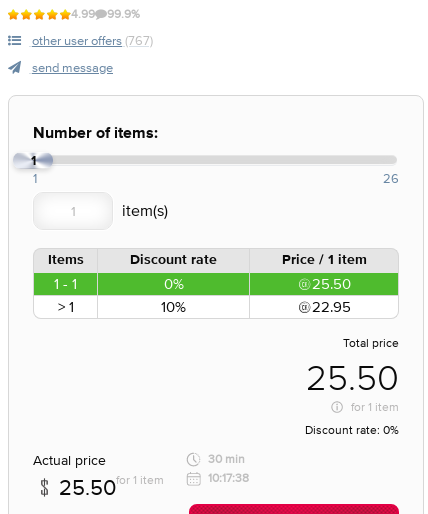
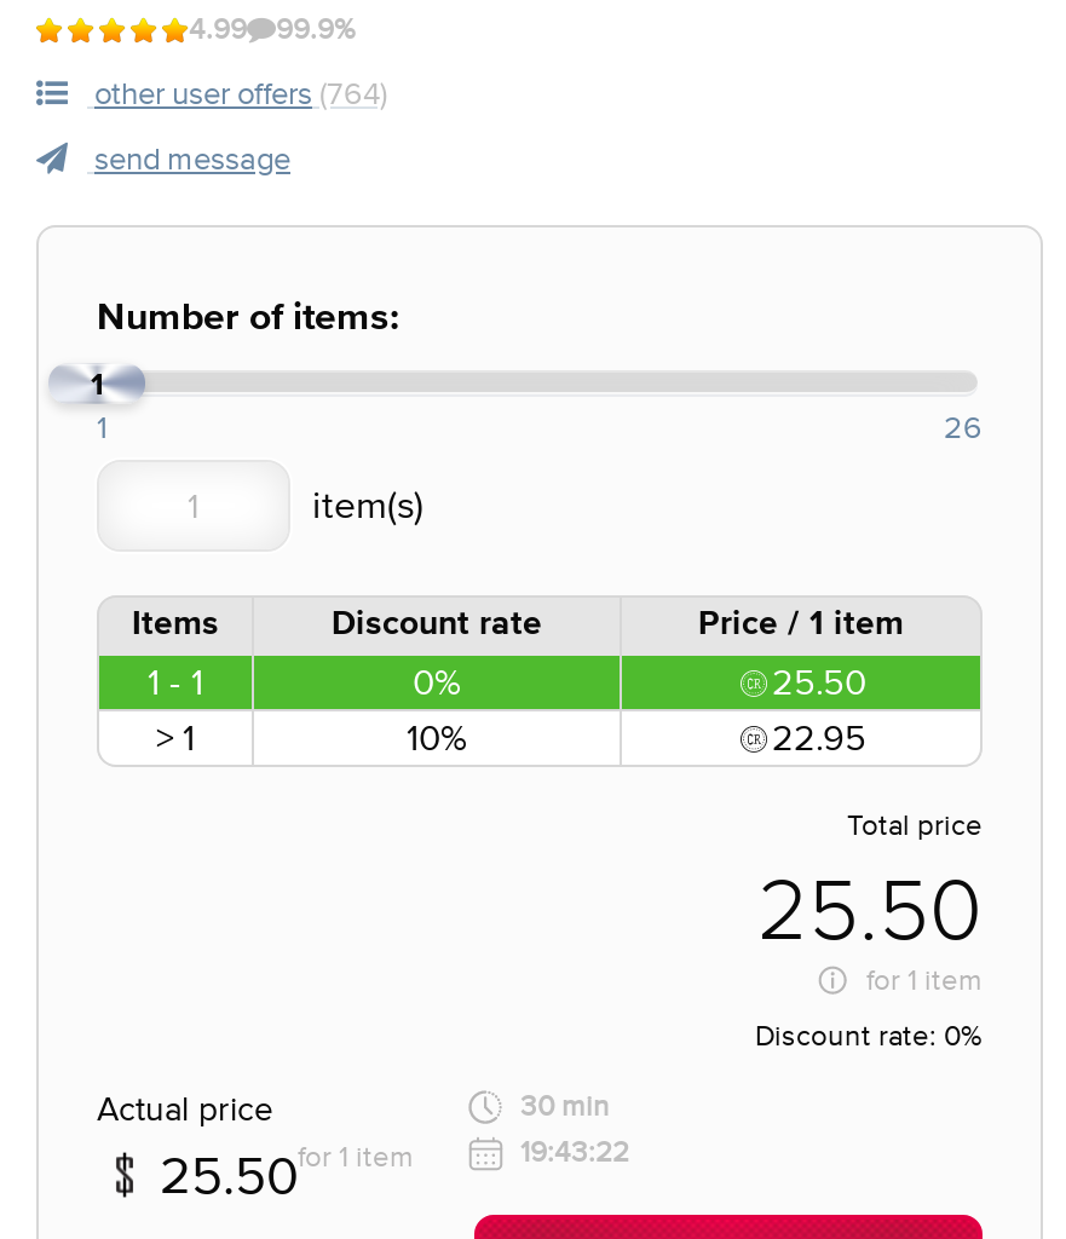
- other user offers (767)
+ other user offers (764)

- 10:17:38
+ 19:43:22
